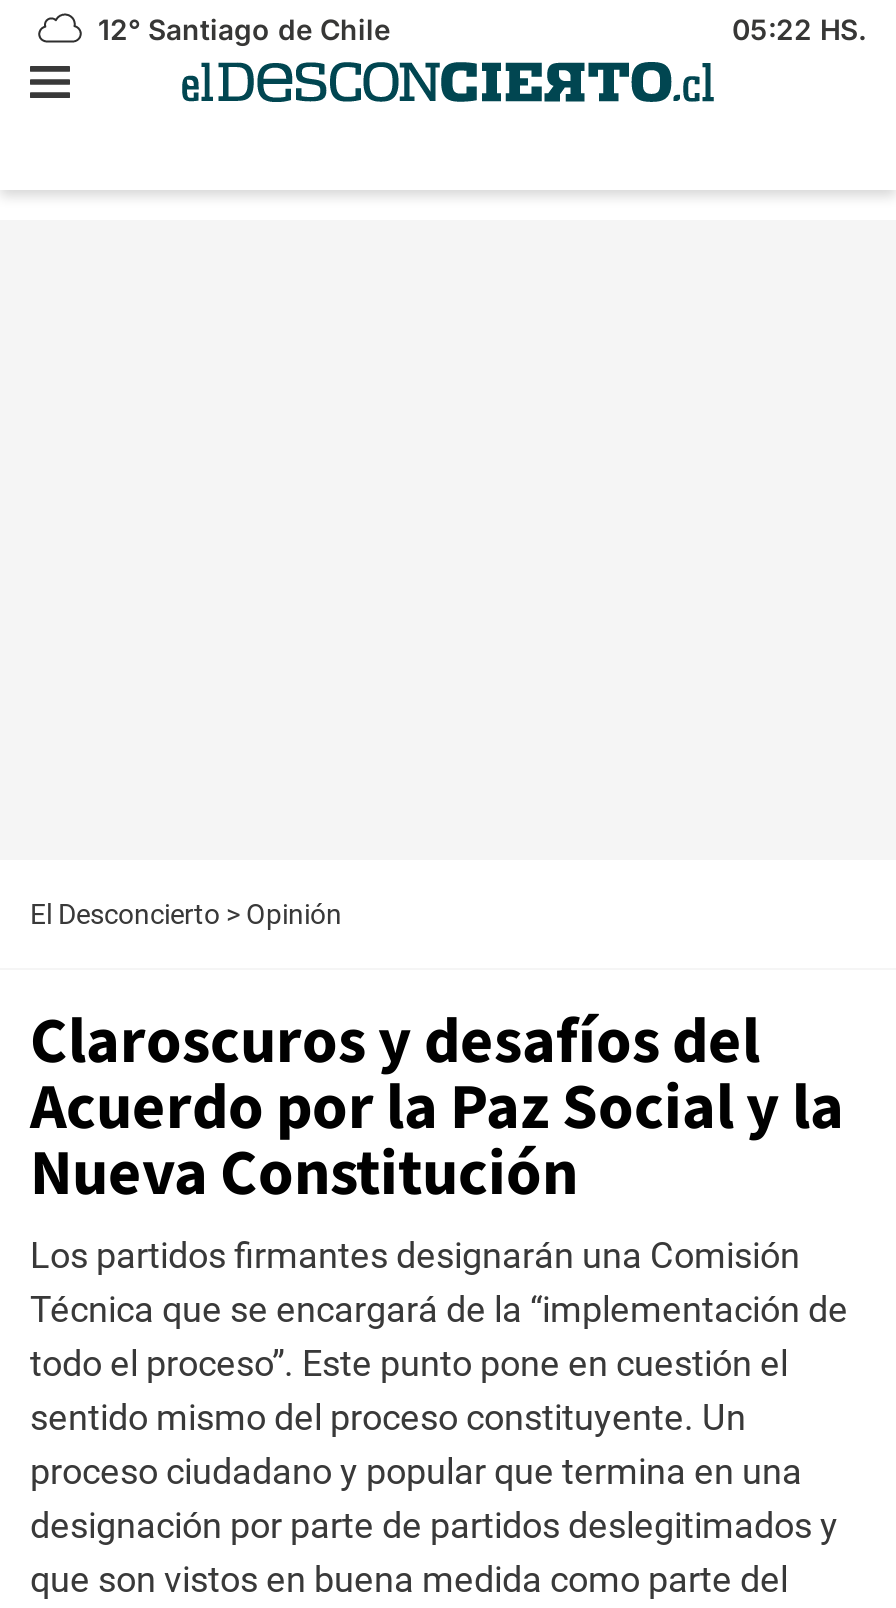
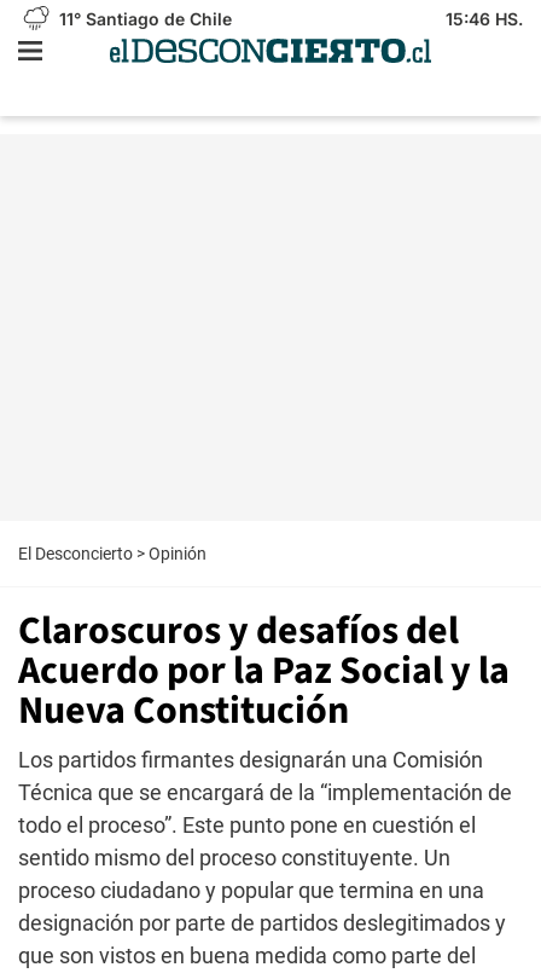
- 12° Santiago de Chile
+ 11° Santiago de Chile

- 05:22 HS.
+ 15:46 HS.
